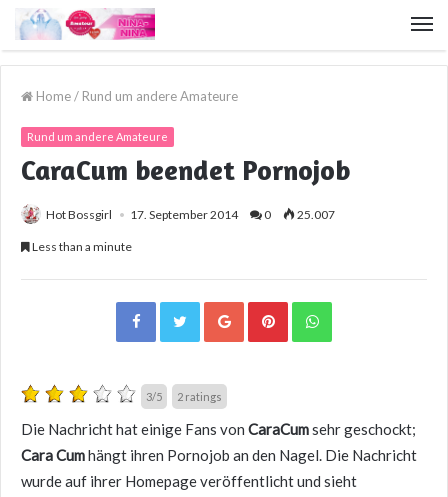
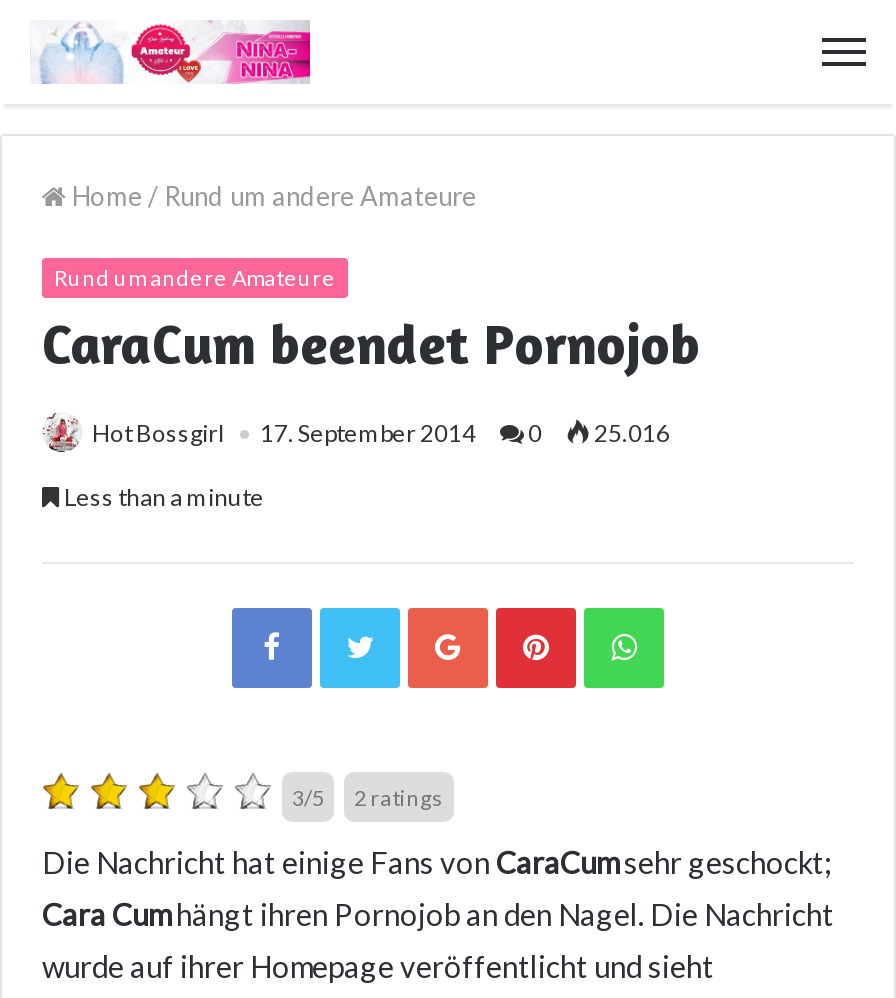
- Hot Bossgirl 17. September 2014 0 25.007
+ Hot Bossgirl 17. September 2014 0 25.016
